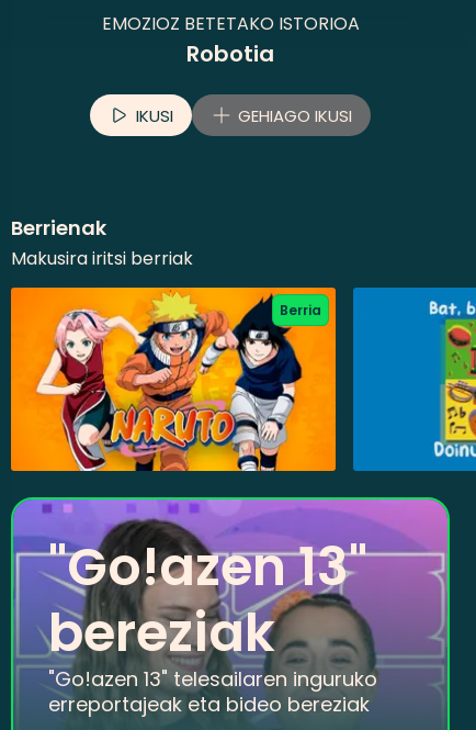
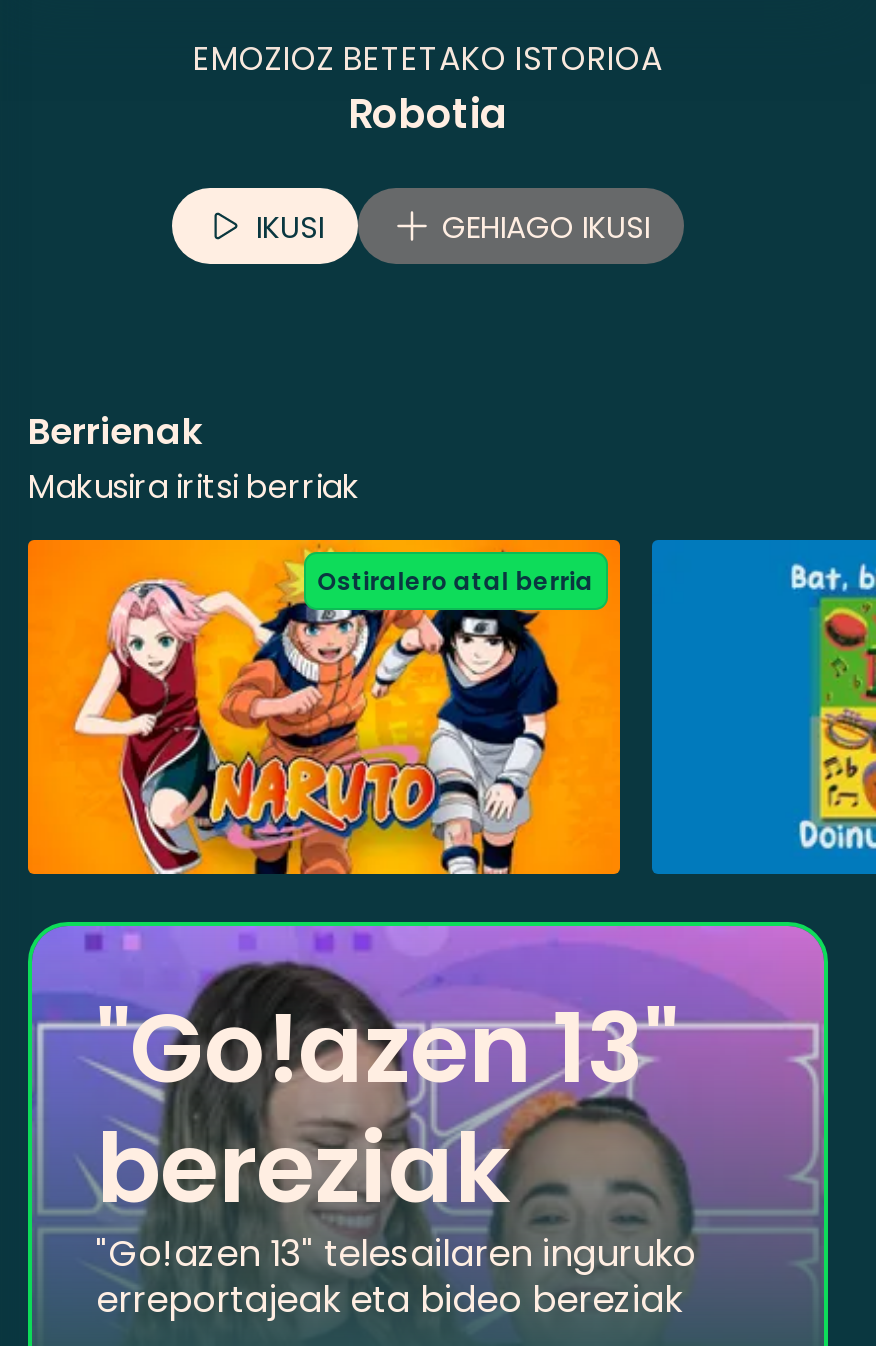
- Berria
+ Ostiralero atal berria
